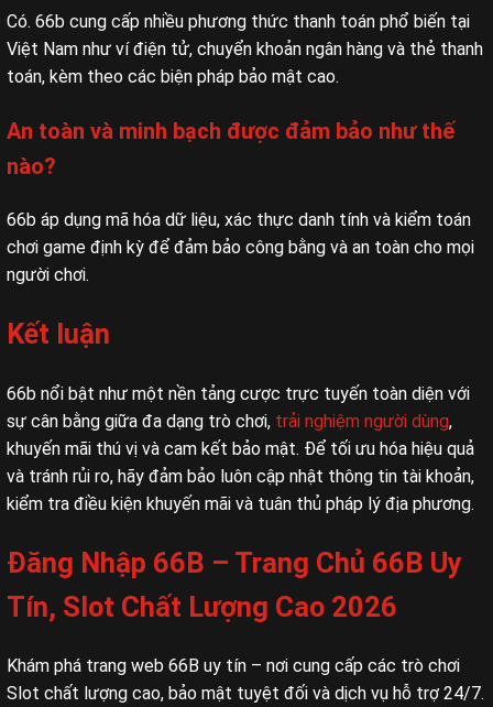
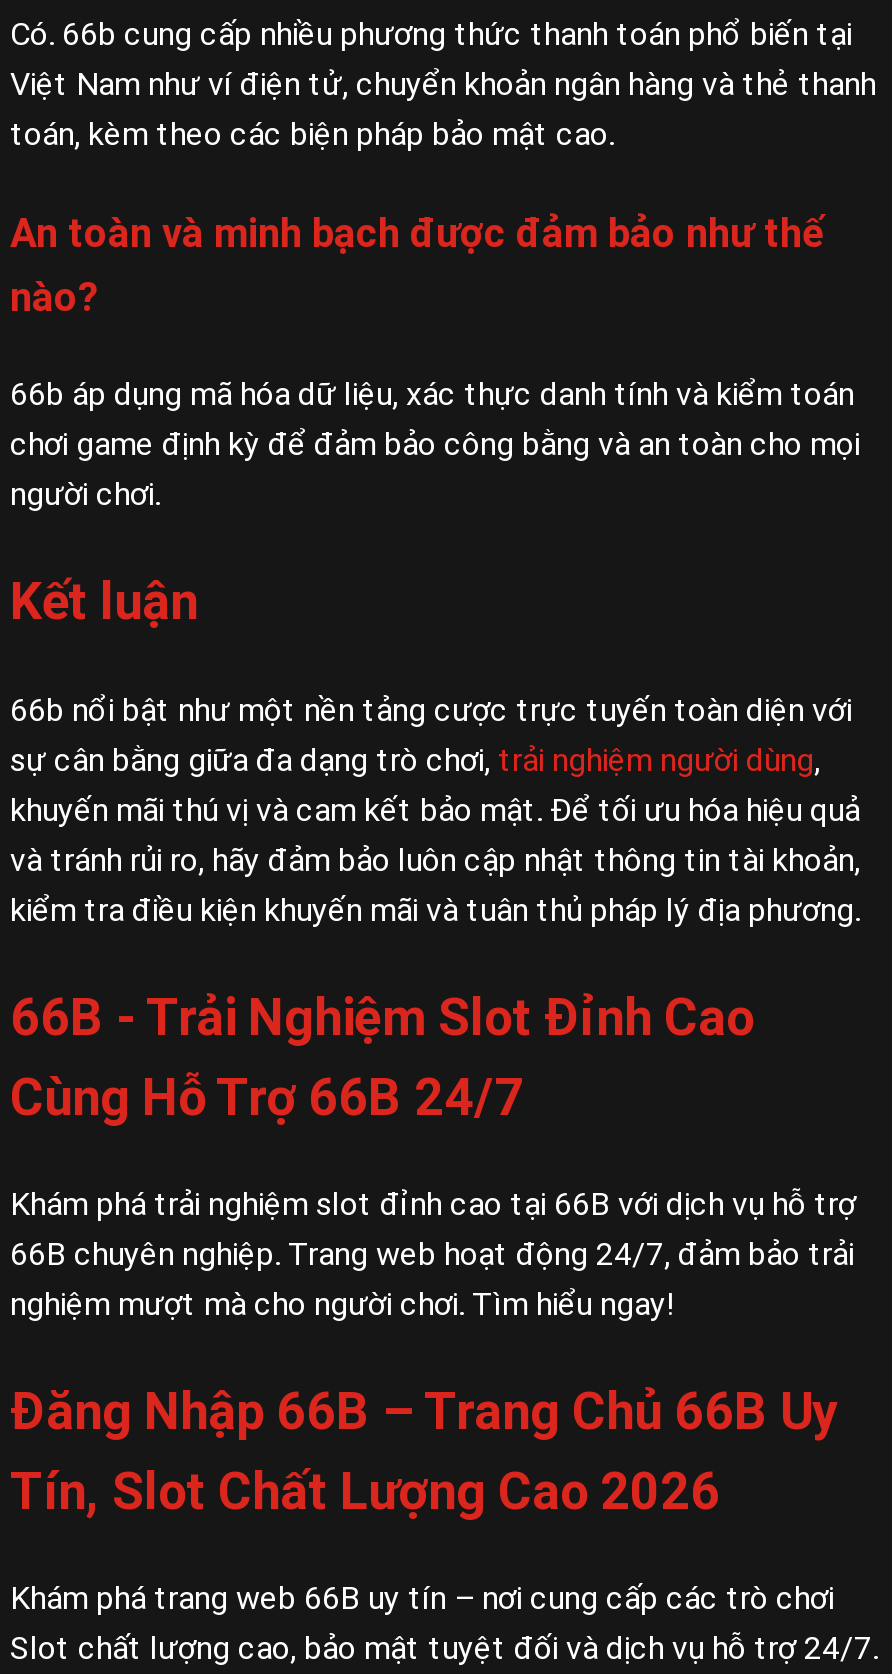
+ 66B - Trải Nghiệm Slot Đỉnh Cao
+ Cùng Hỗ Trợ 66B 24/7
+ Khám phá trải nghiệm slot đỉnh cao tại 66B với dịch vụ hỗ trợ
+ 66B chuyên nghiệp. Trang web hoạt động 24/7, đảm bảo trải
+ nghiệm mượt mà cho người chơi. Tìm hiểu ngay!
